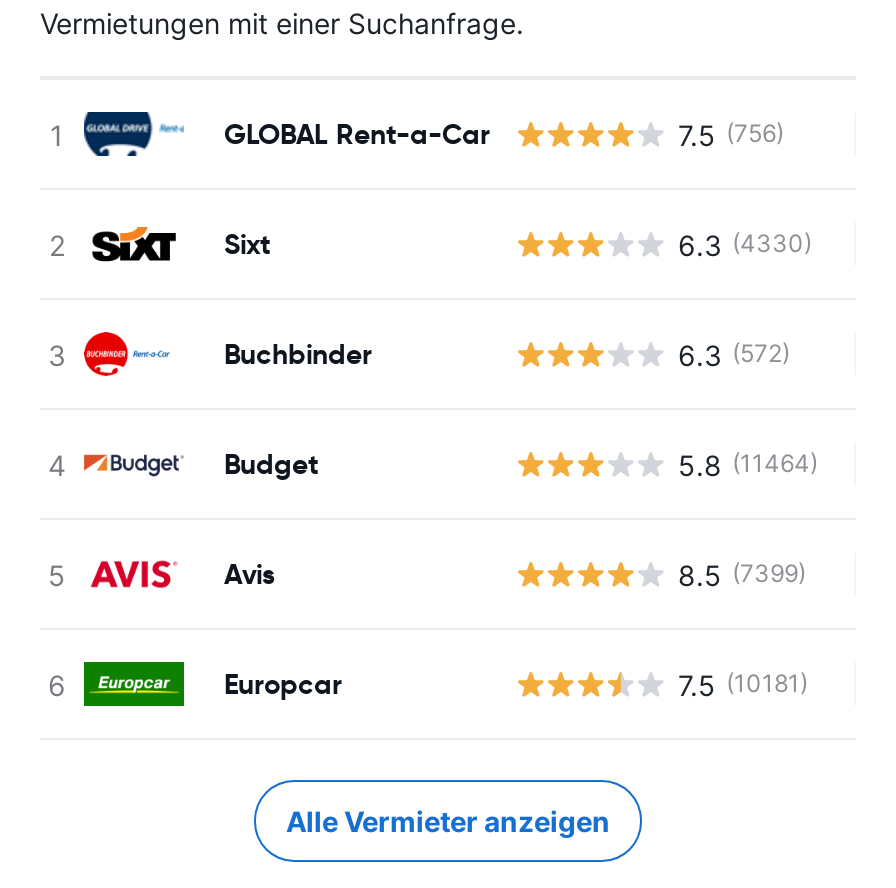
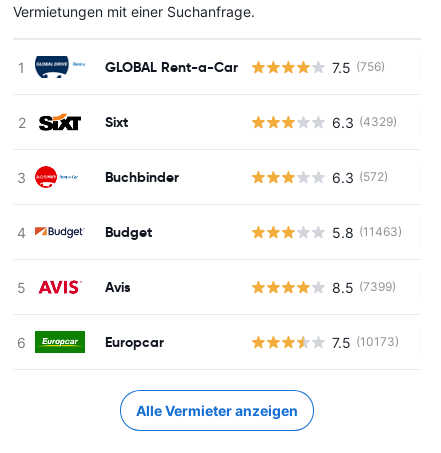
- 6.3 (4330)
+ 6.3 (4329)

- 5.8 (11464)
+ 5.8 (11463)

- 7.5 (10181)
+ 7.5 (10173)
